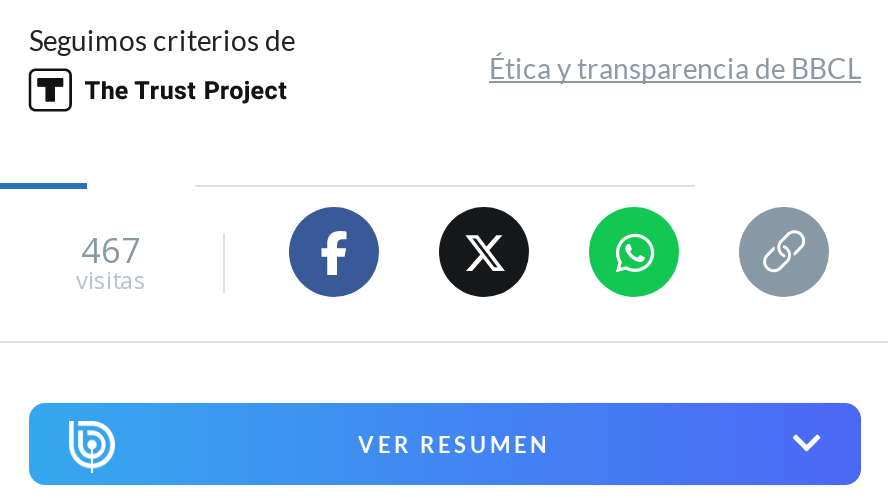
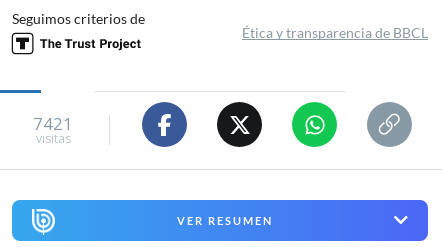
- 467
+ 7421
